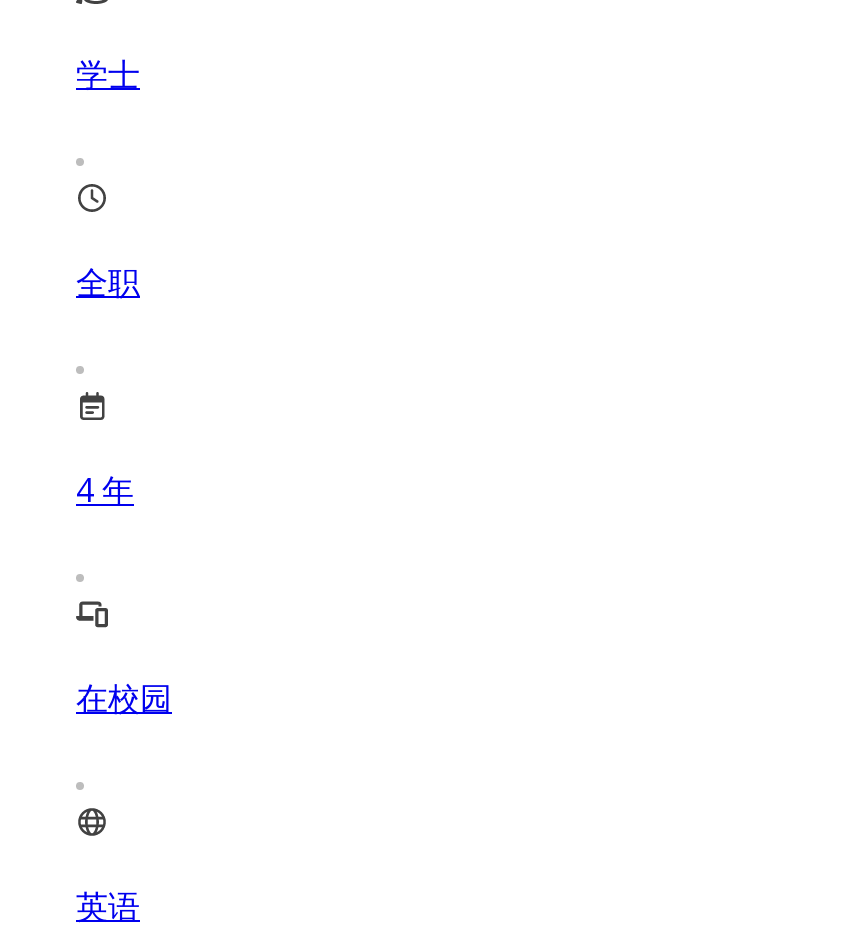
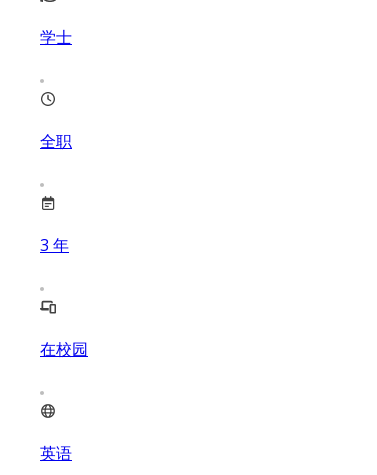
- 4 年
+ 3 年
